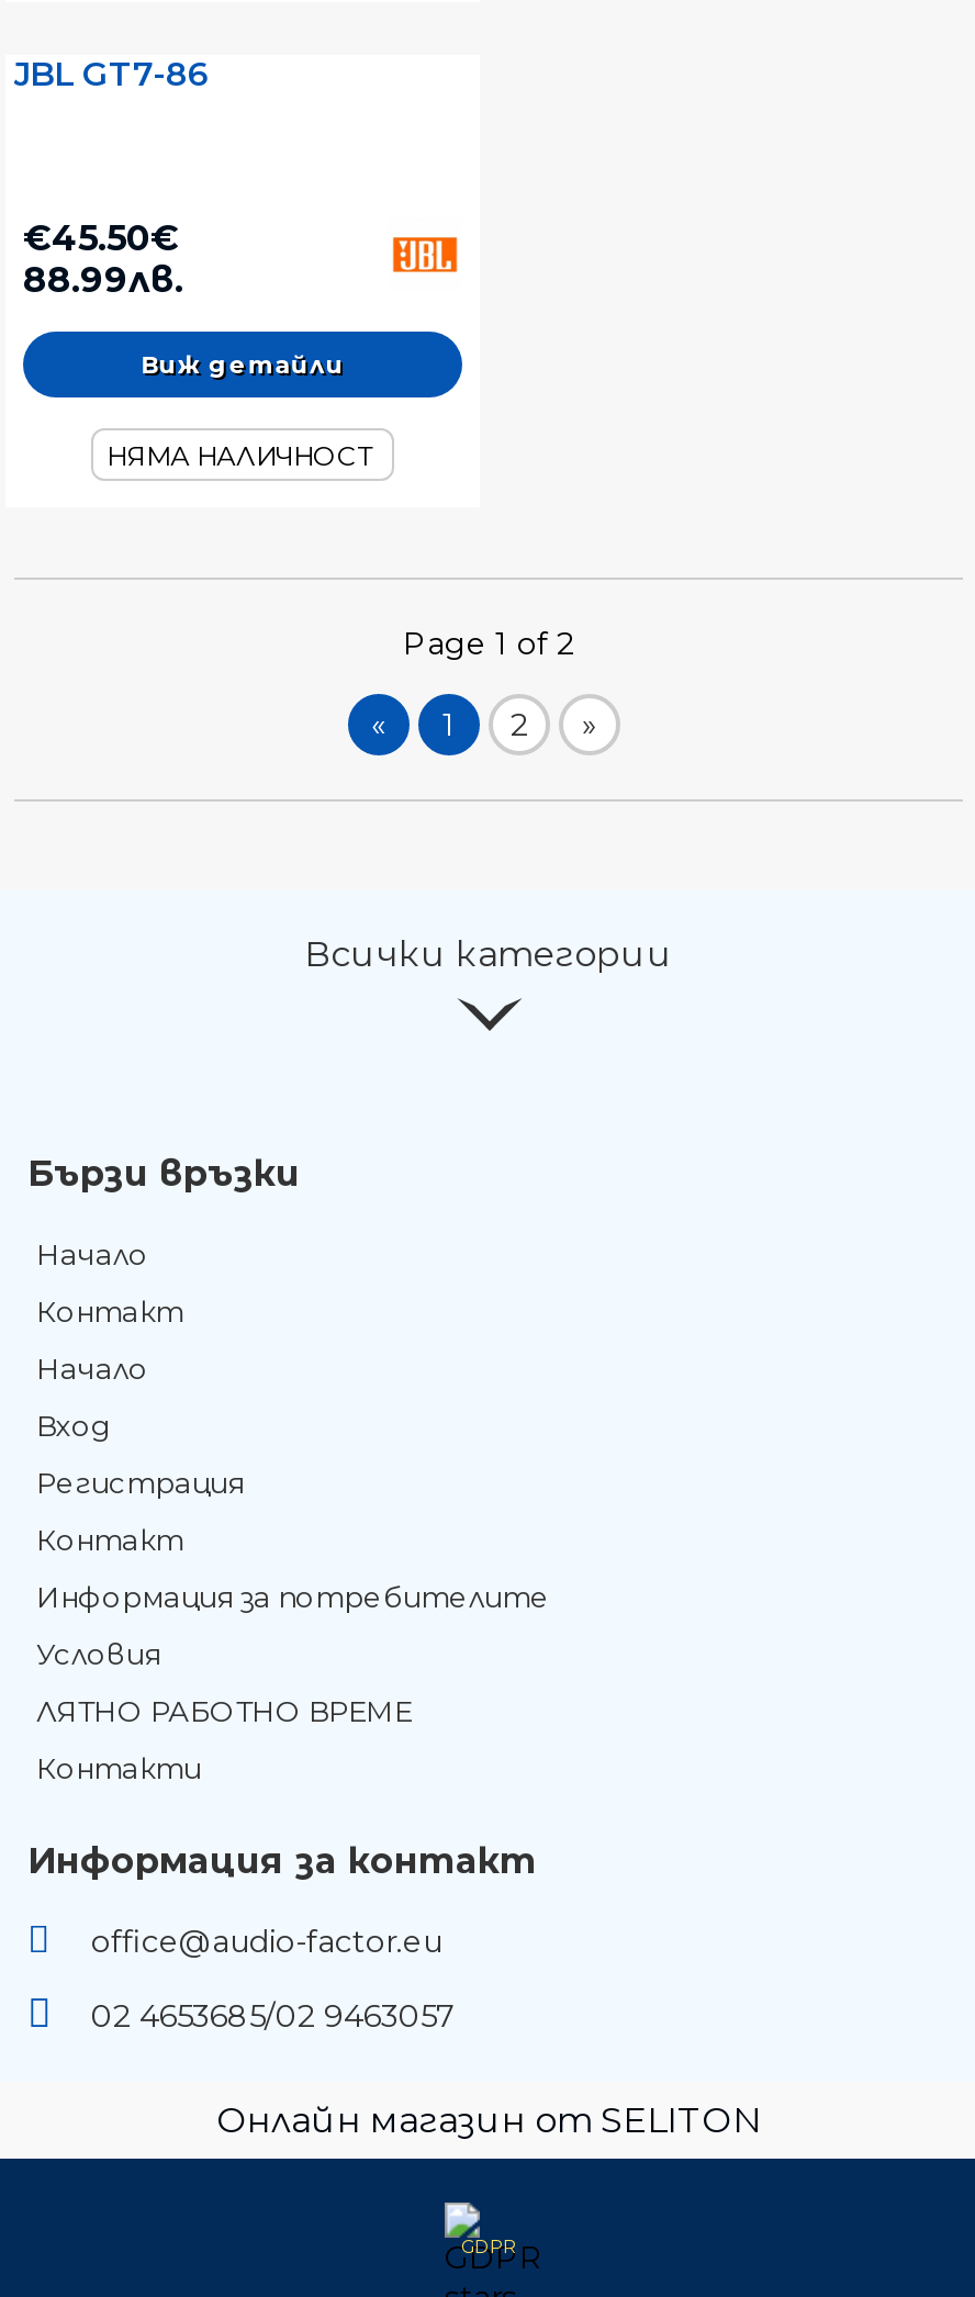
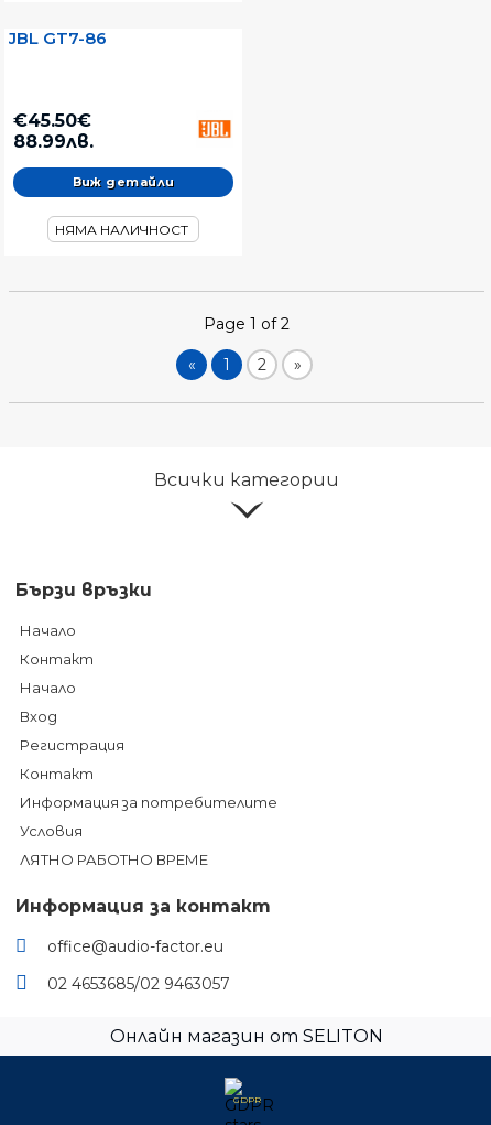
- Контакти
